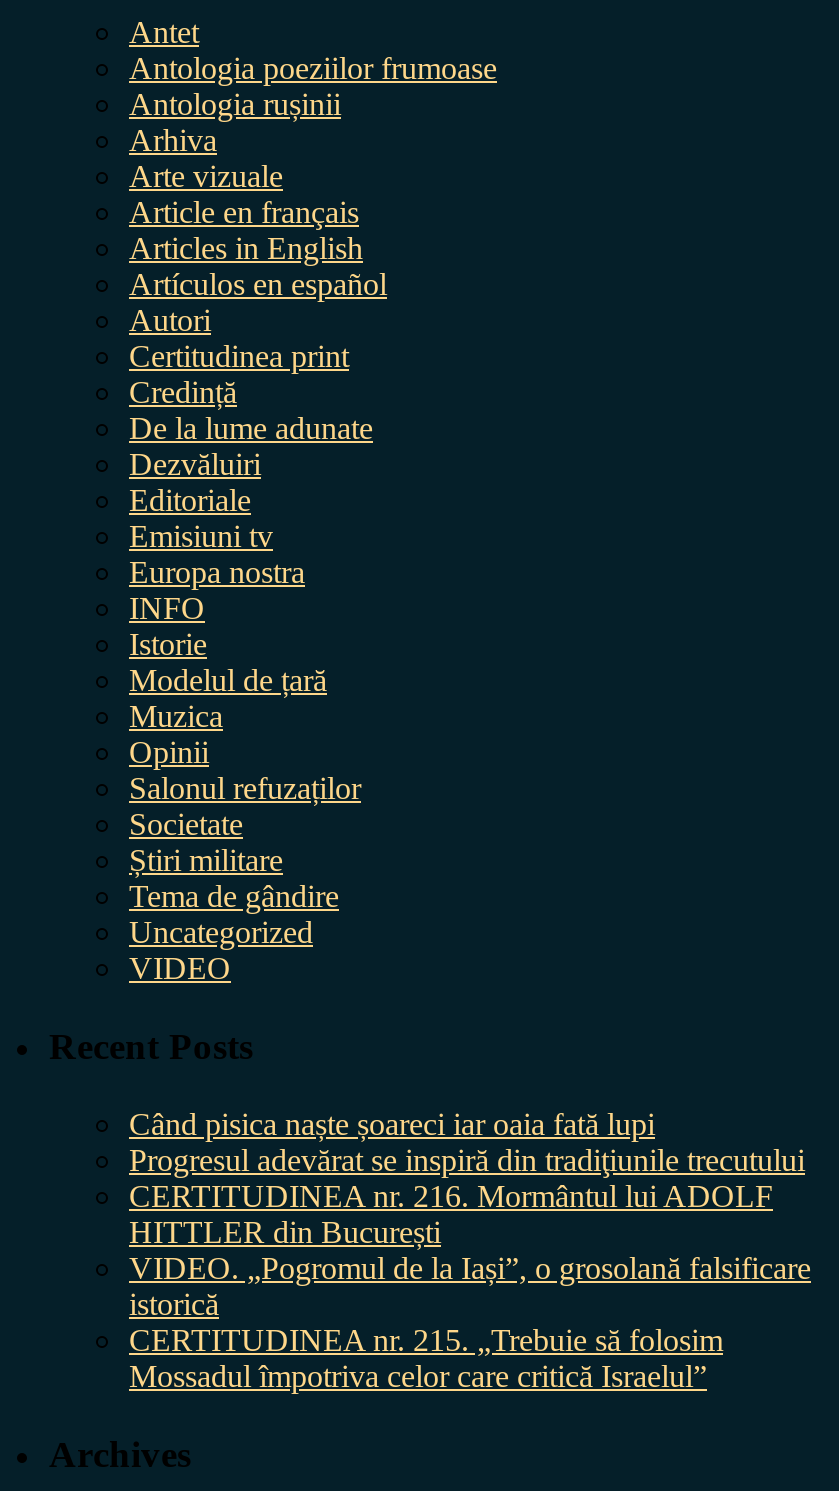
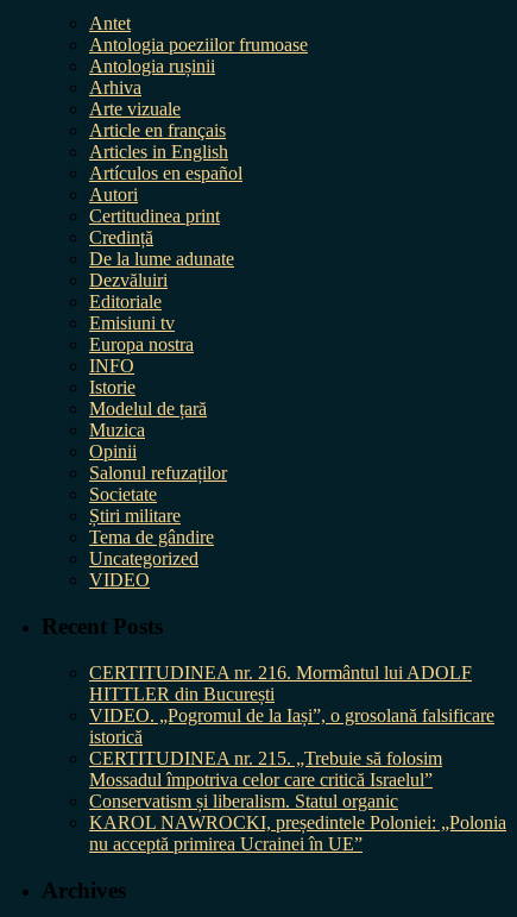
- Când pisica naște șoareci iar oaia fată lupi
- Progresul adevărat se inspiră din tradiţiunile trecutului

moved up: CERTITUDINEA nr. 216. Mormântul lui ADOLF | HITTLER din București | VIDEO. „Pogromul de la Iași”, o grosolană falsificare | istorică | CERTITUDINEA nr. 215. „Trebuie să folosim | Mossadul împotriva celor care critică Israelul”

+ Conservatism și liberalism. Statul organic
+ KAROL NAWROCKI, președintele Poloniei: „Polonia
+ nu acceptă primirea Ucrainei în UE”
